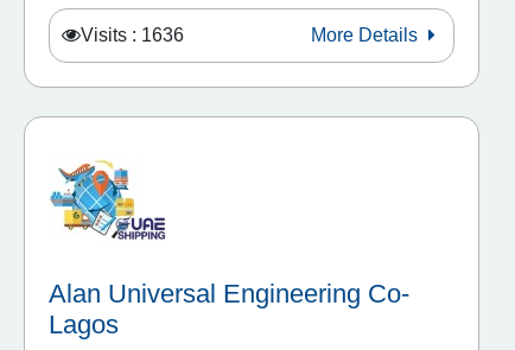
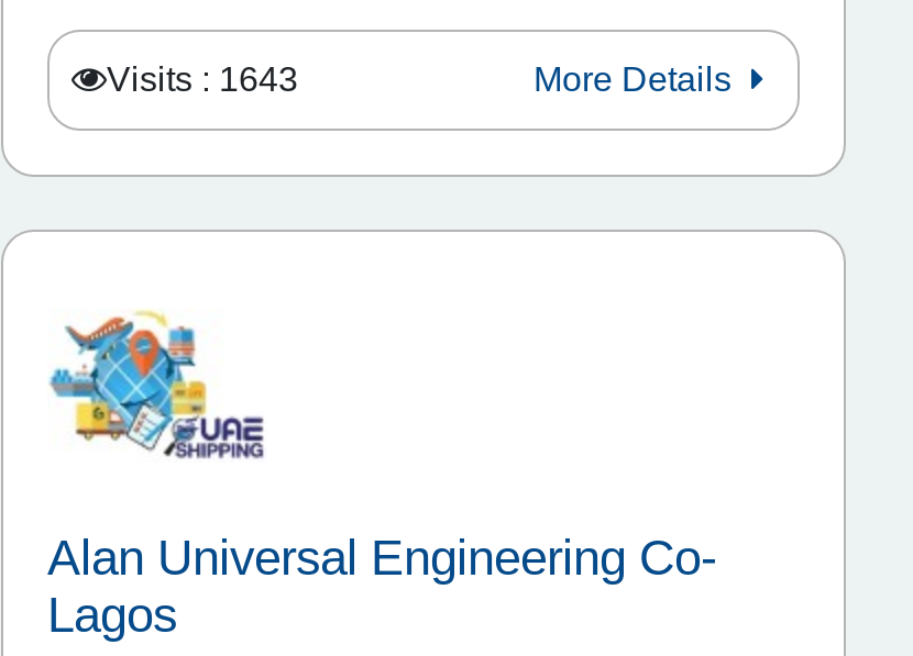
- Visits : 1636
+ Visits : 1643
